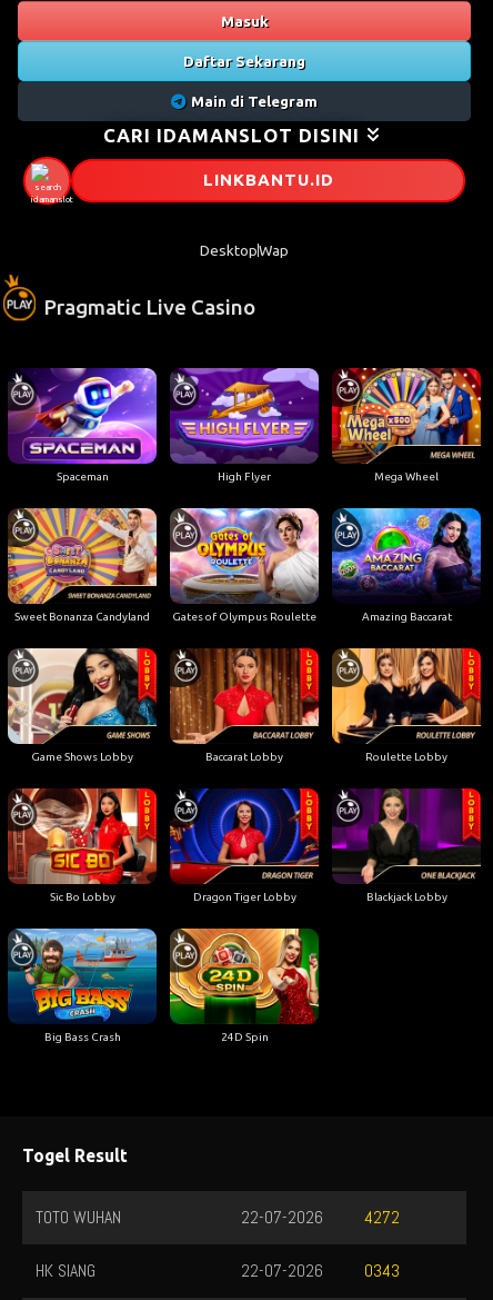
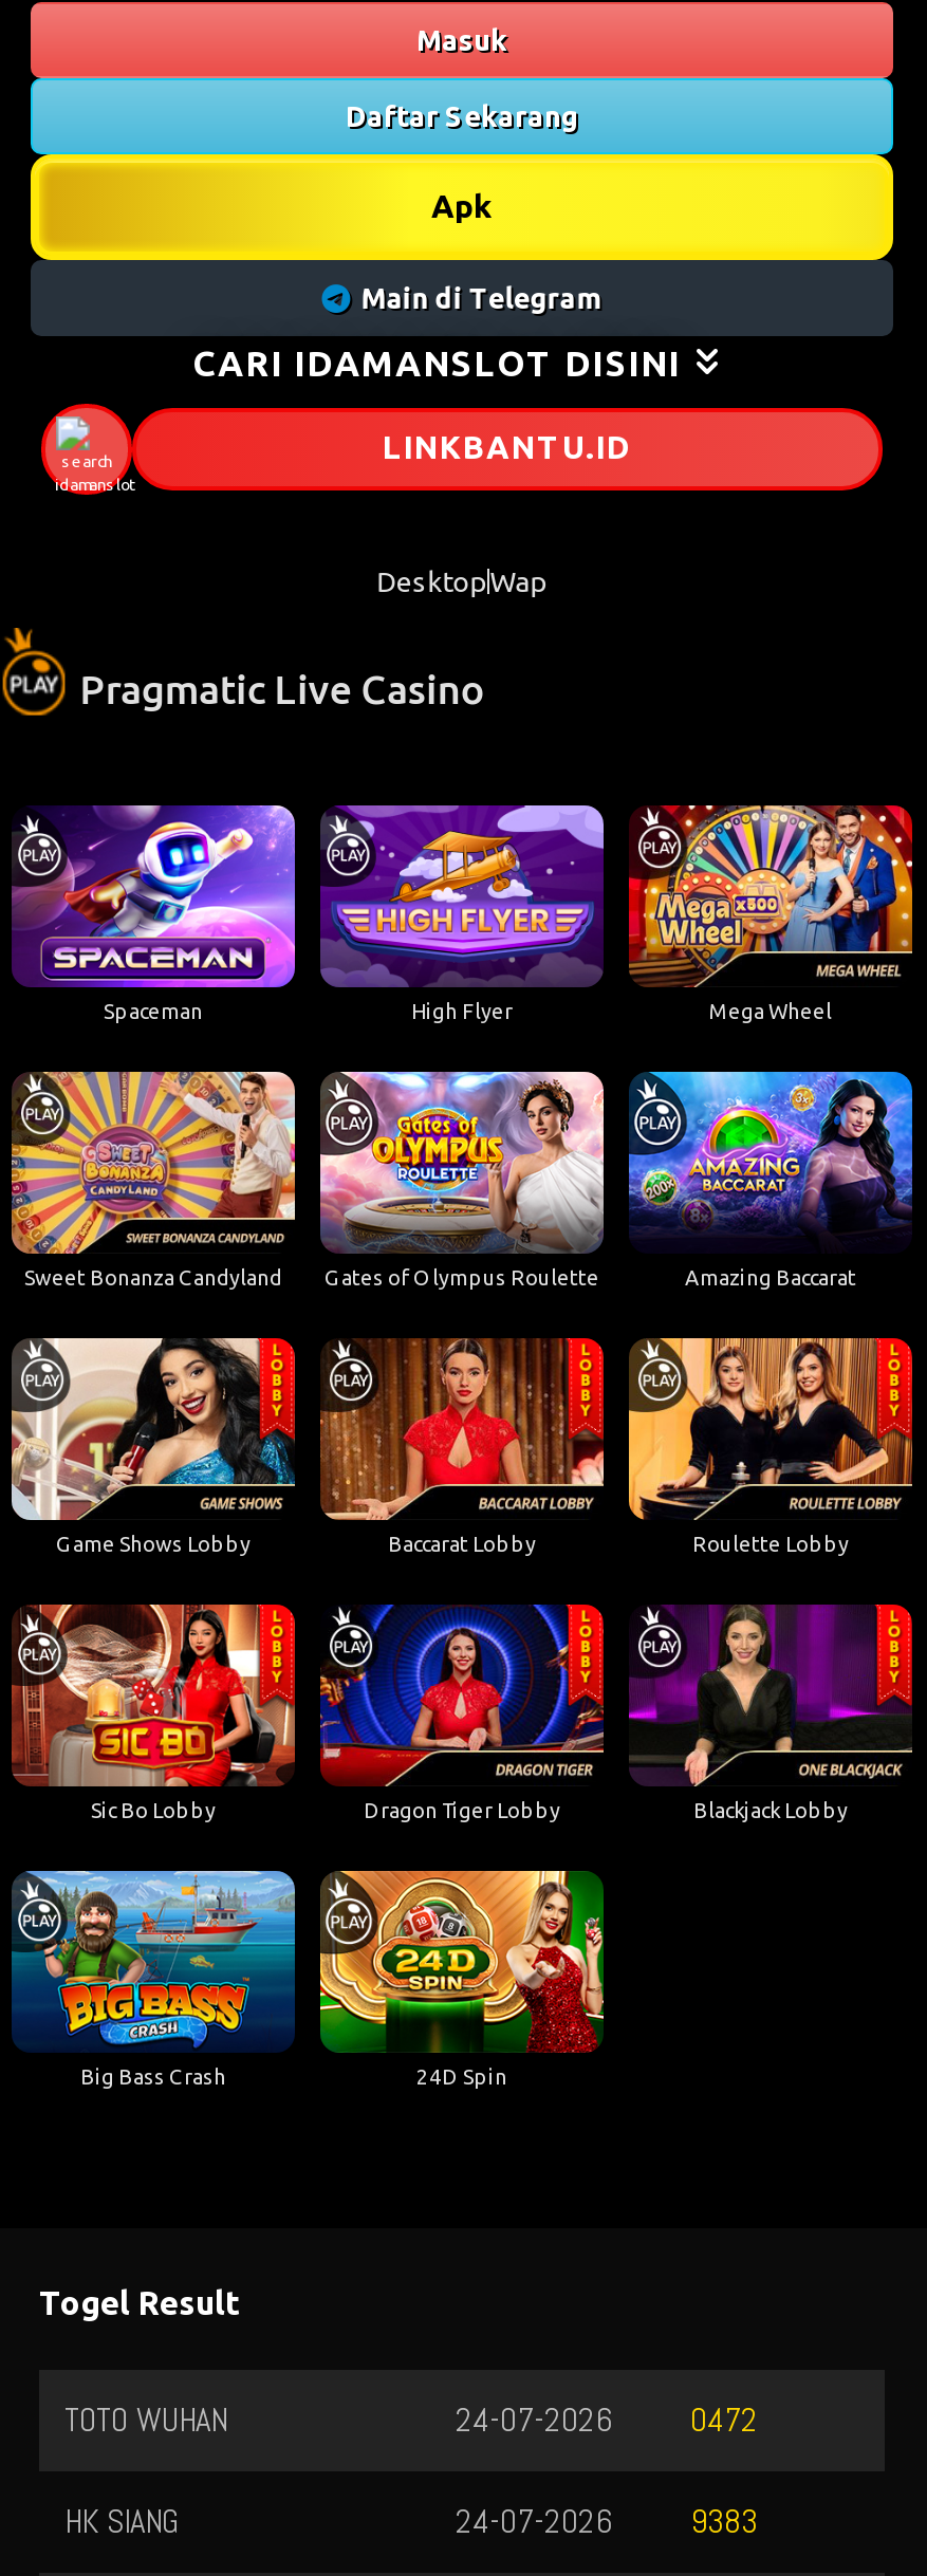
+ Apk

- 22-07-2026
+ 24-07-2026

- 4272
+ 0472

- 22-07-2026
+ 24-07-2026

- 0343
+ 9383
